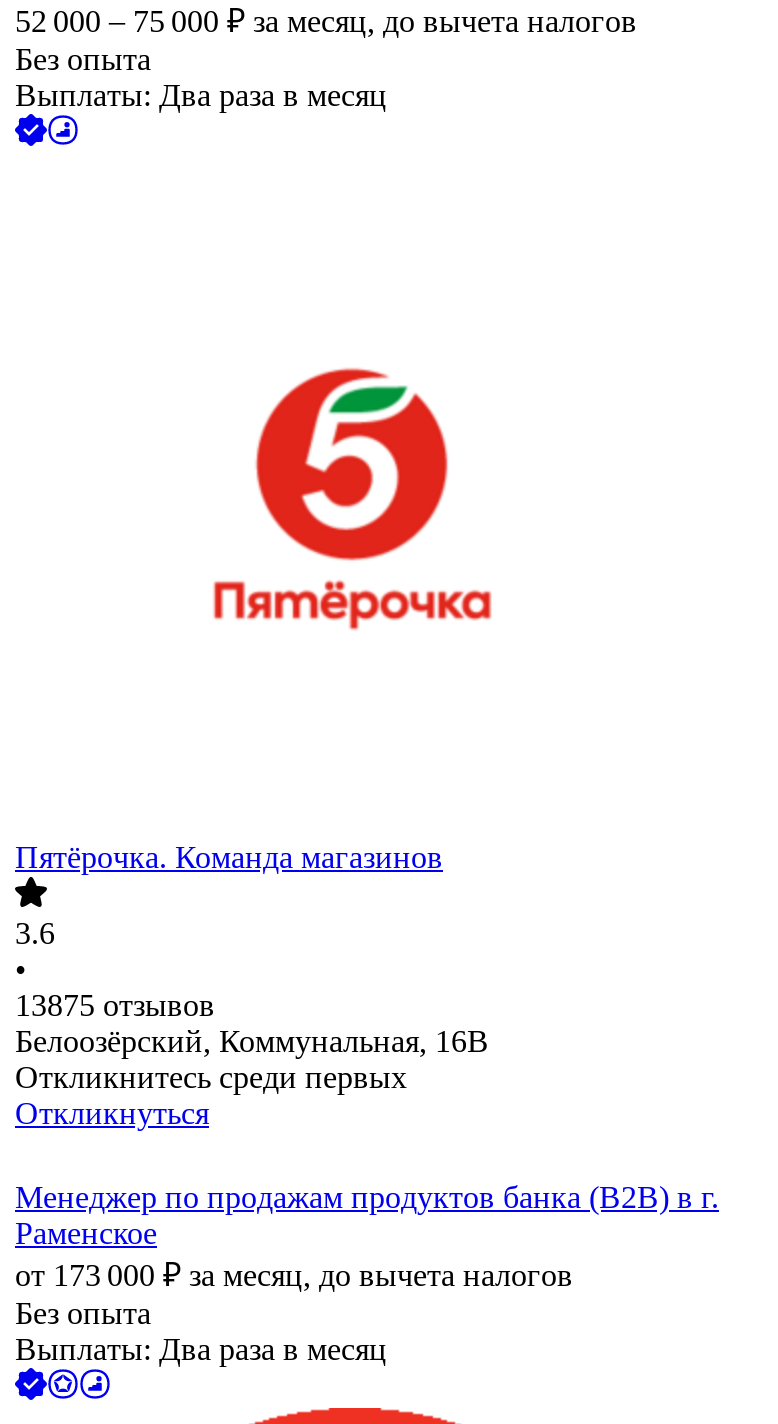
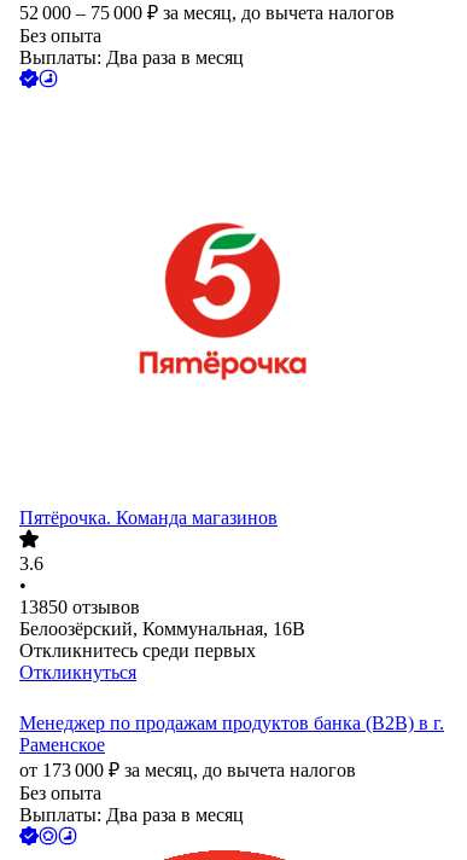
- 13875 отзывов
+ 13850 отзывов
